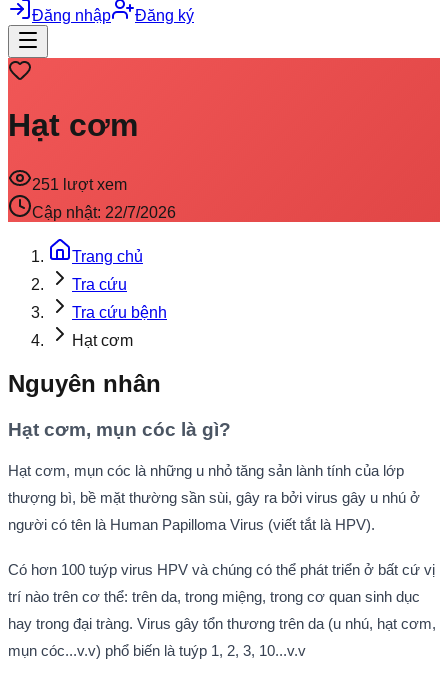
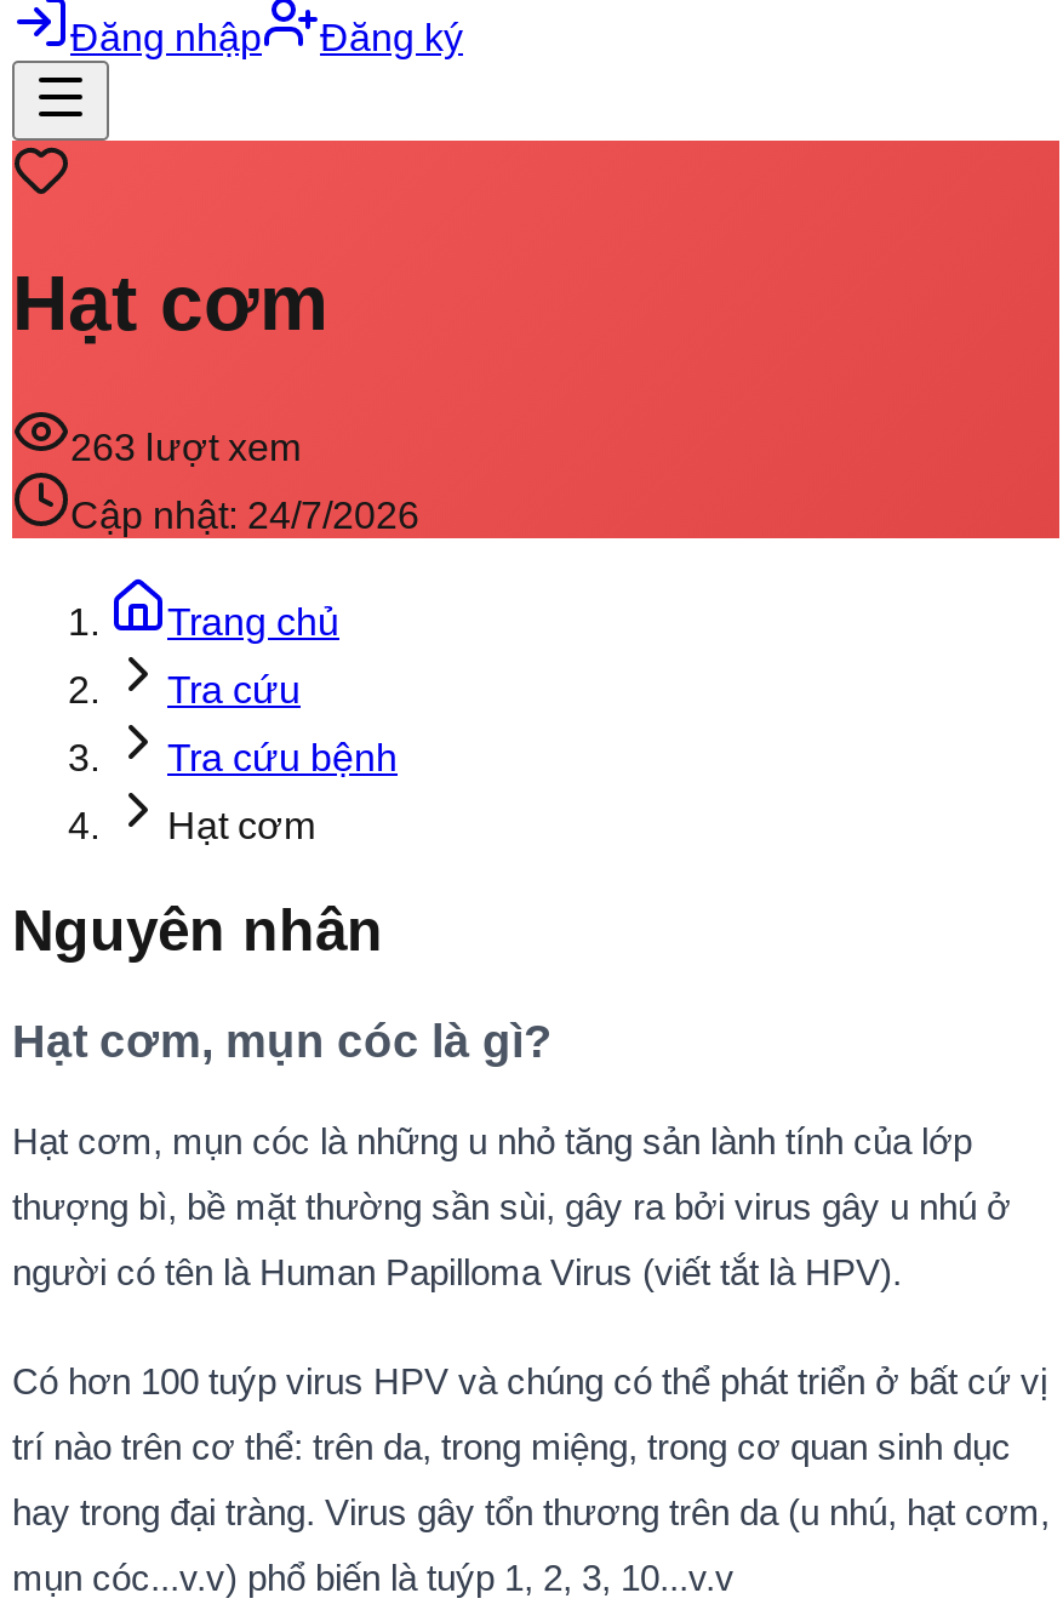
- 251 lượt xem
+ 263 lượt xem

- Cập nhật: 22/7/2026
+ Cập nhật: 24/7/2026
